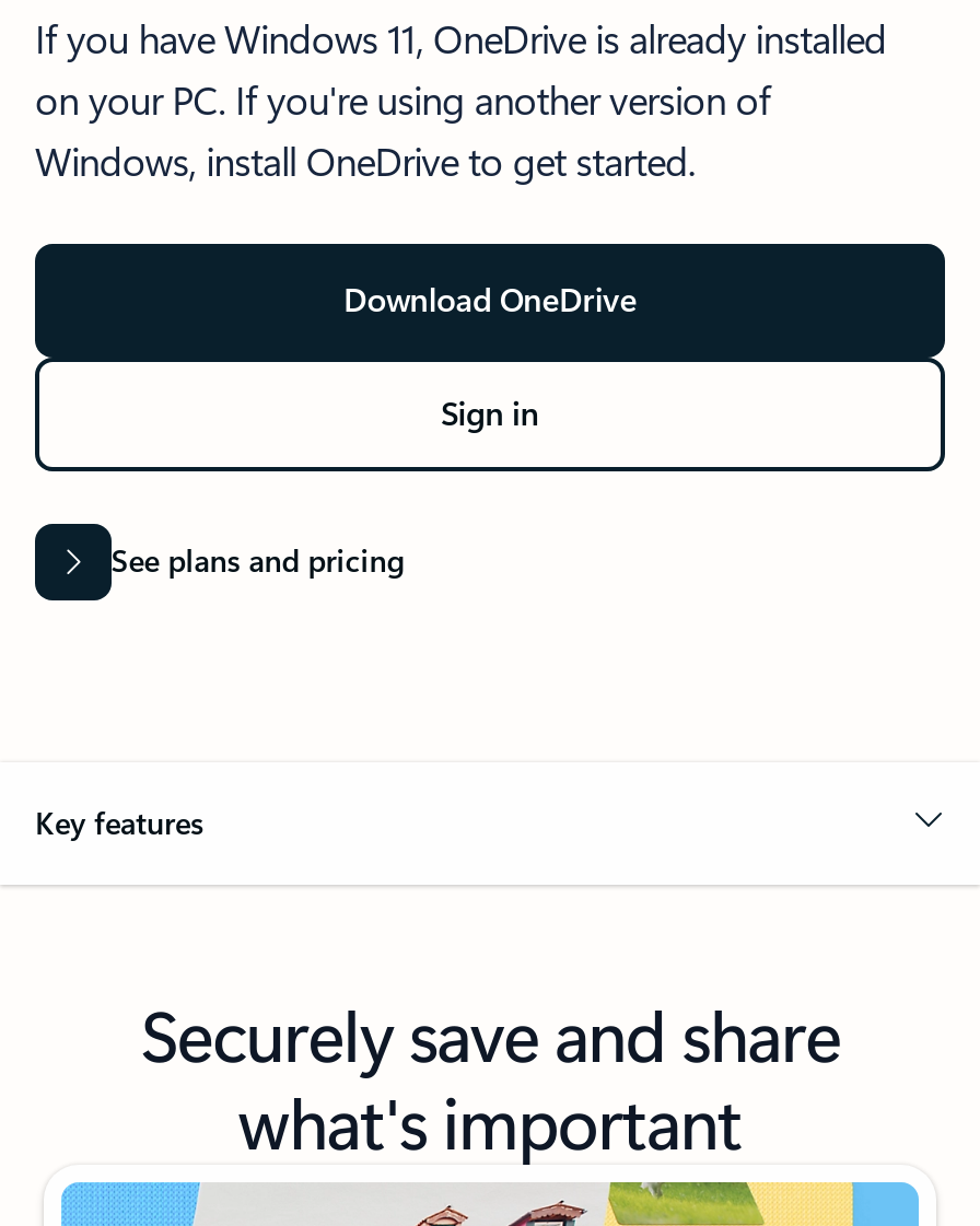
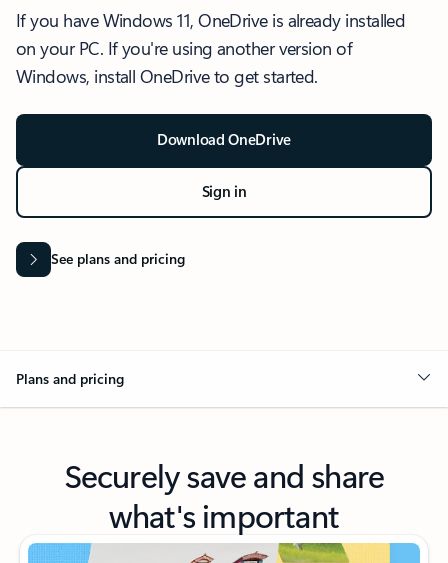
- Key features
+ Plans and pricing
